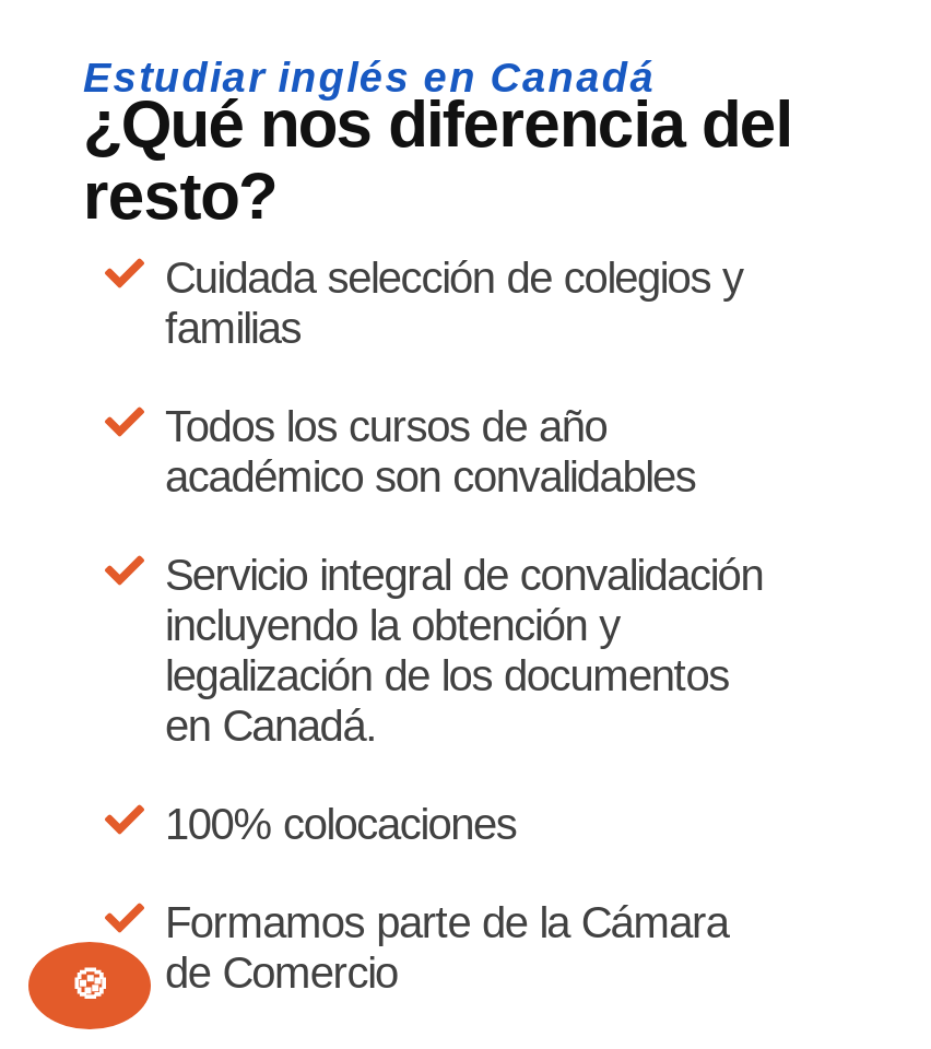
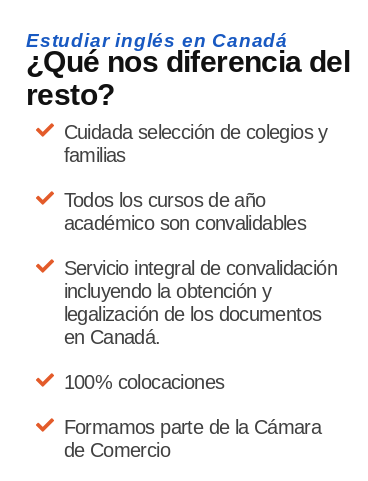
- [image]
